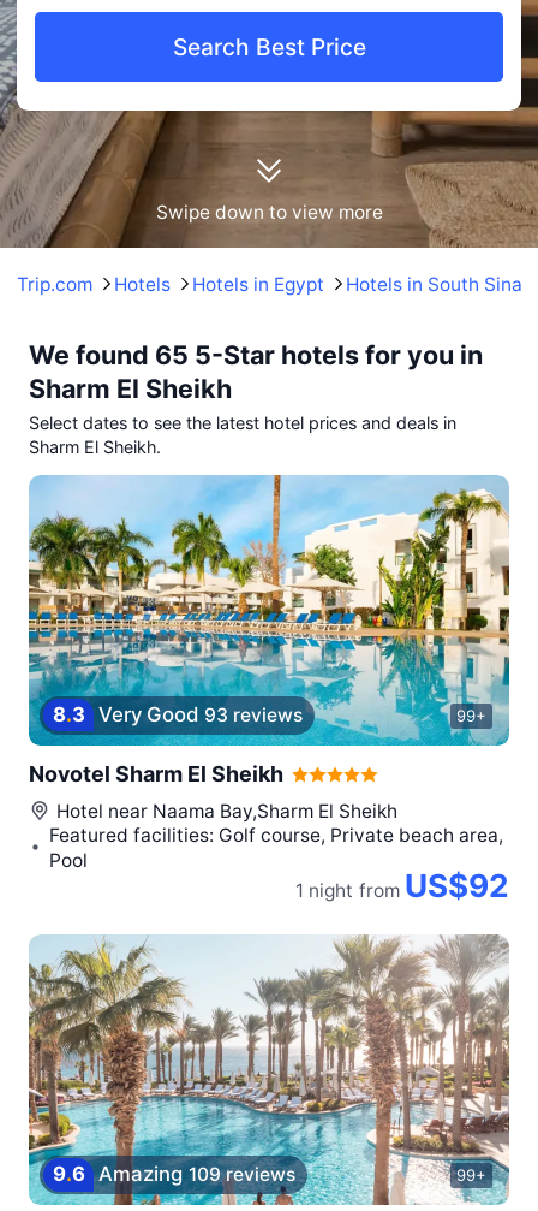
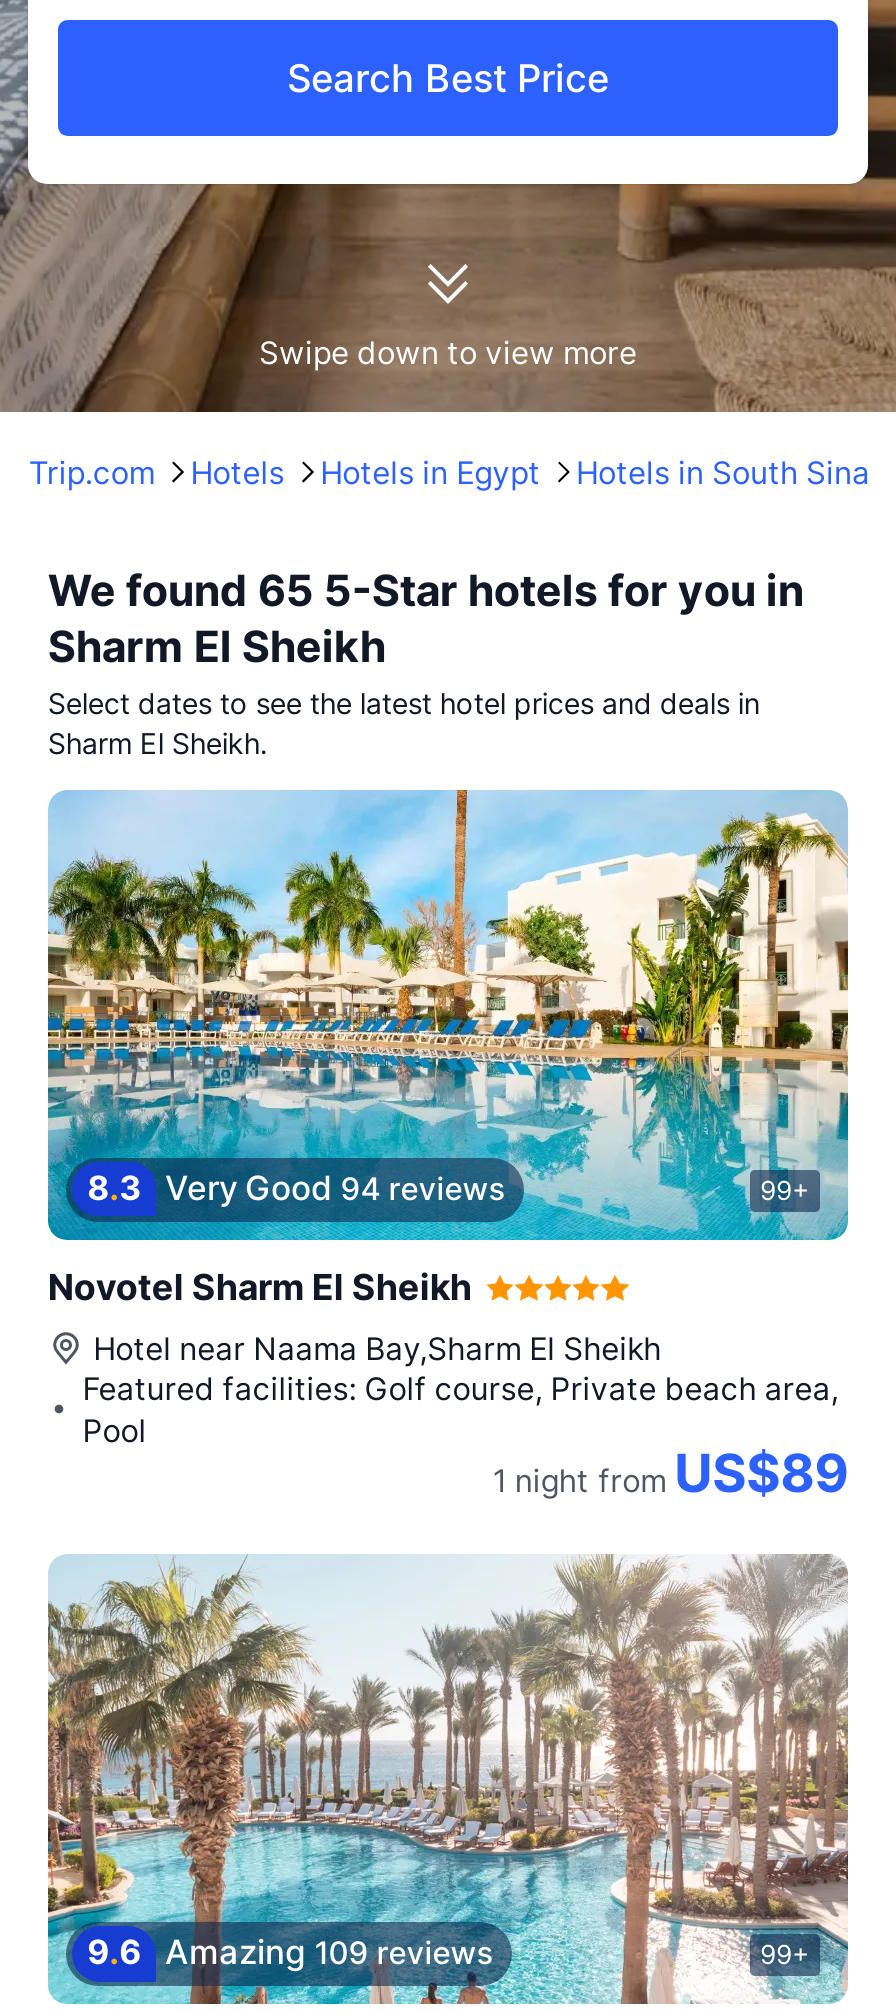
- 8.3 Very Good 93 reviews
+ 8.3 Very Good 94 reviews

- 1 night from US$92
+ 1 night from US$89
